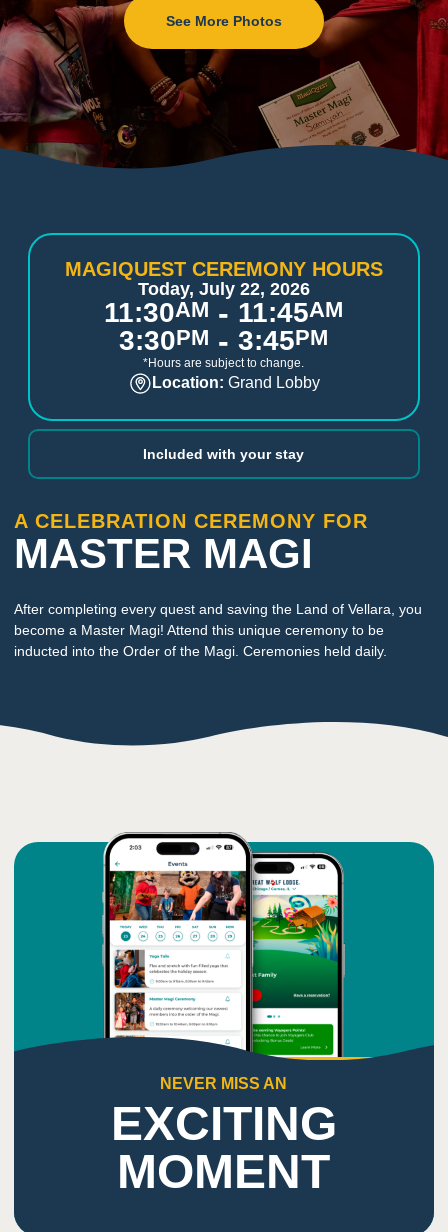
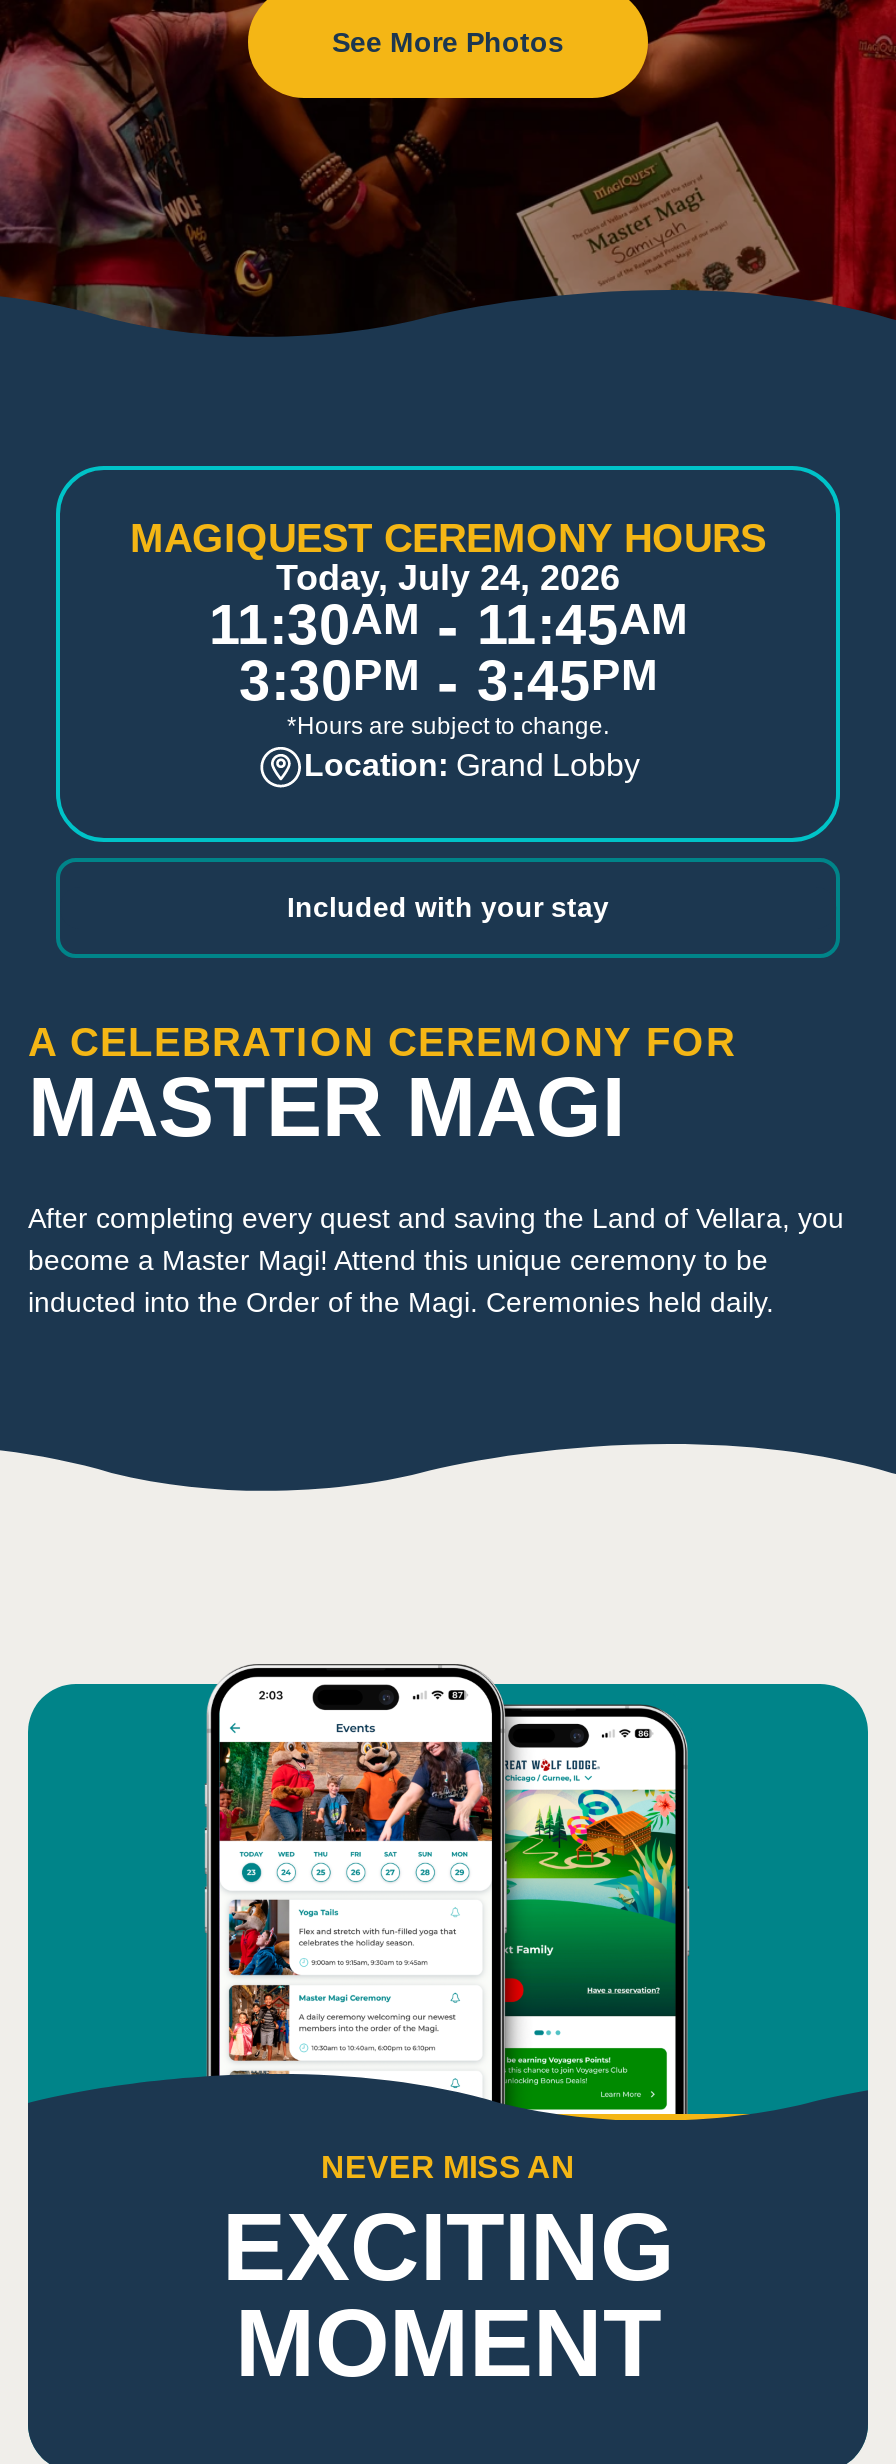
- Today, July 22, 2026
+ Today, July 24, 2026
